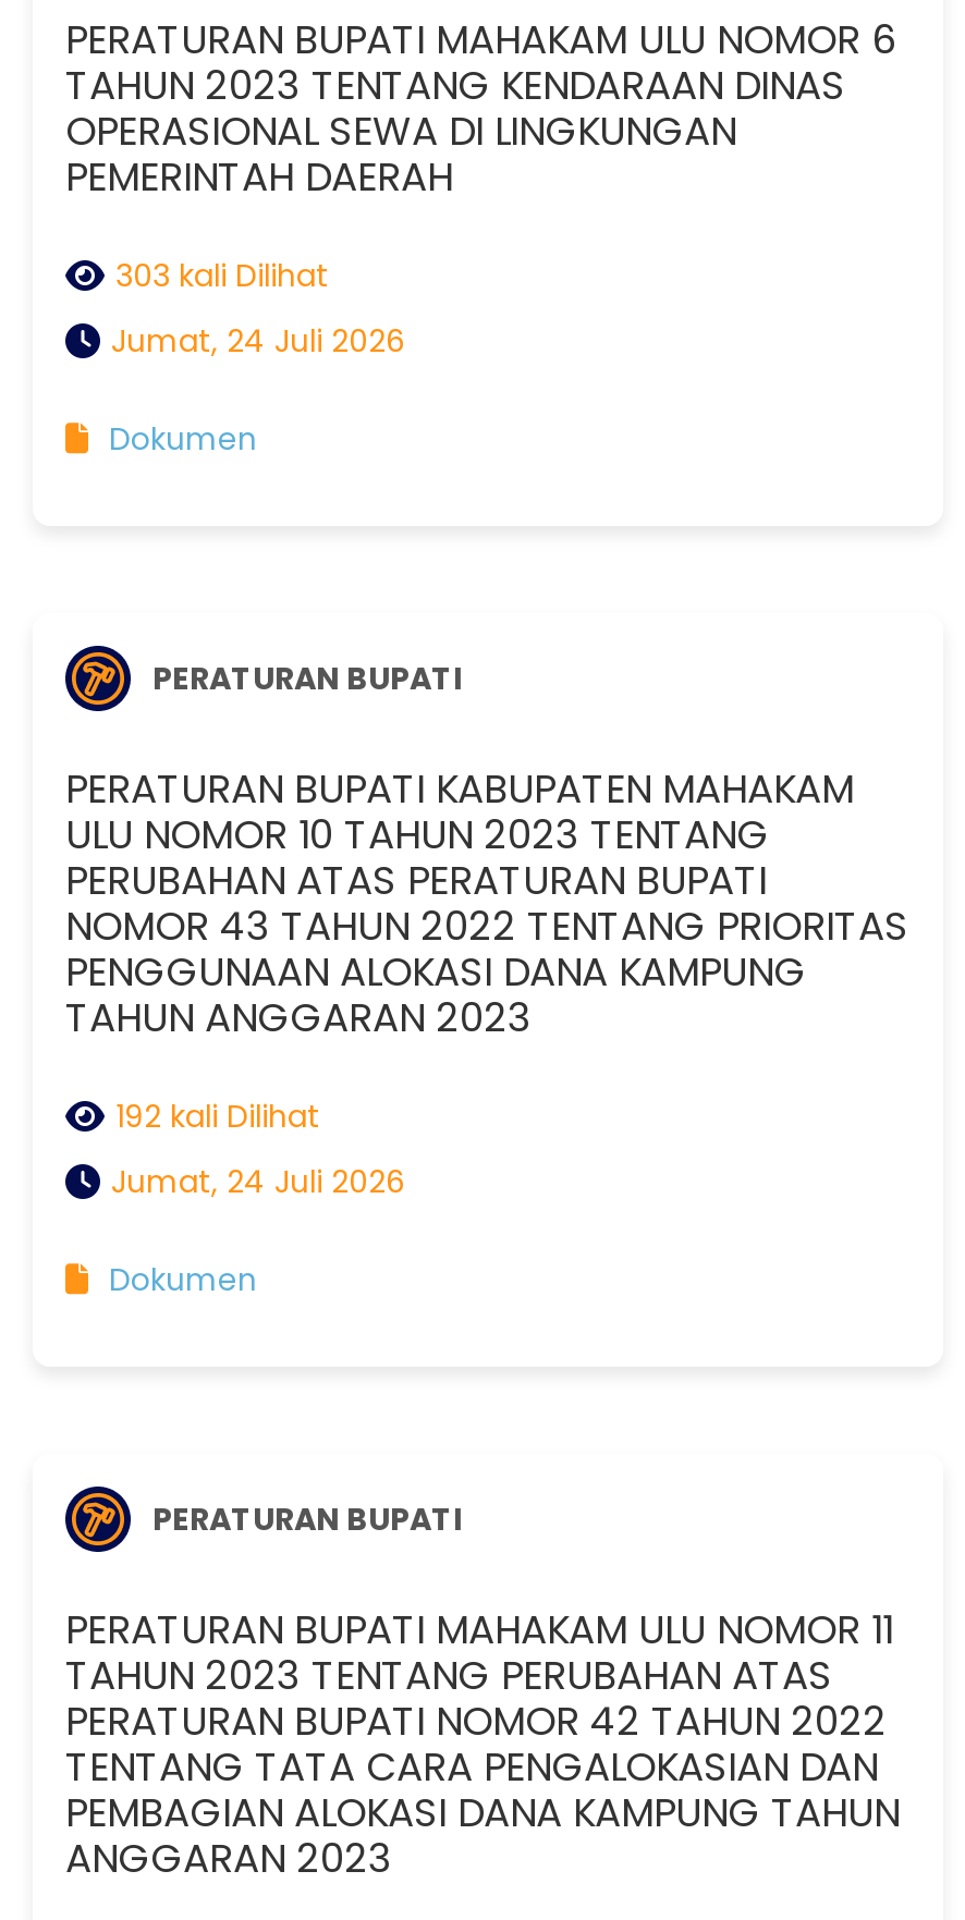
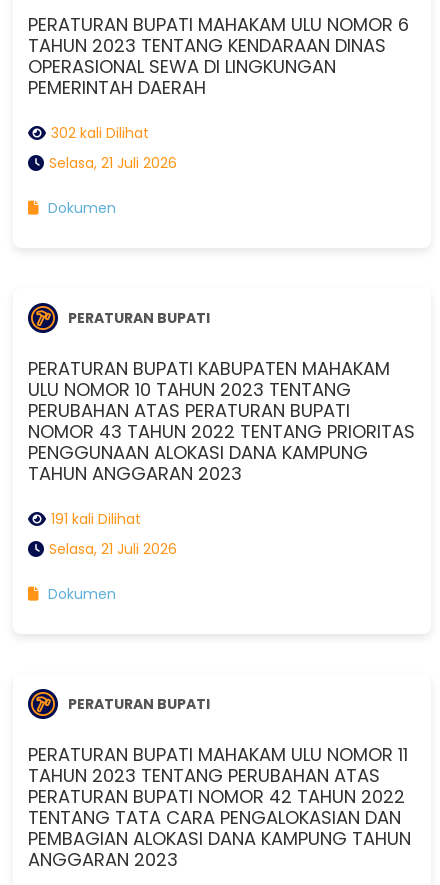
- 303 kali Dilihat
+ 302 kali Dilihat

- Jumat, 24 Juli 2026
+ Selasa, 21 Juli 2026

- 192 kali Dilihat
+ 191 kali Dilihat

- Jumat, 24 Juli 2026
+ Selasa, 21 Juli 2026
